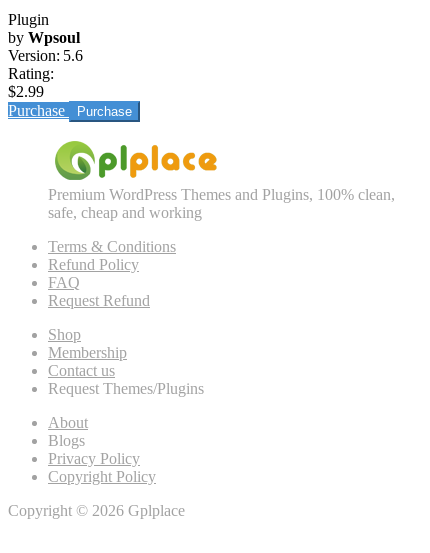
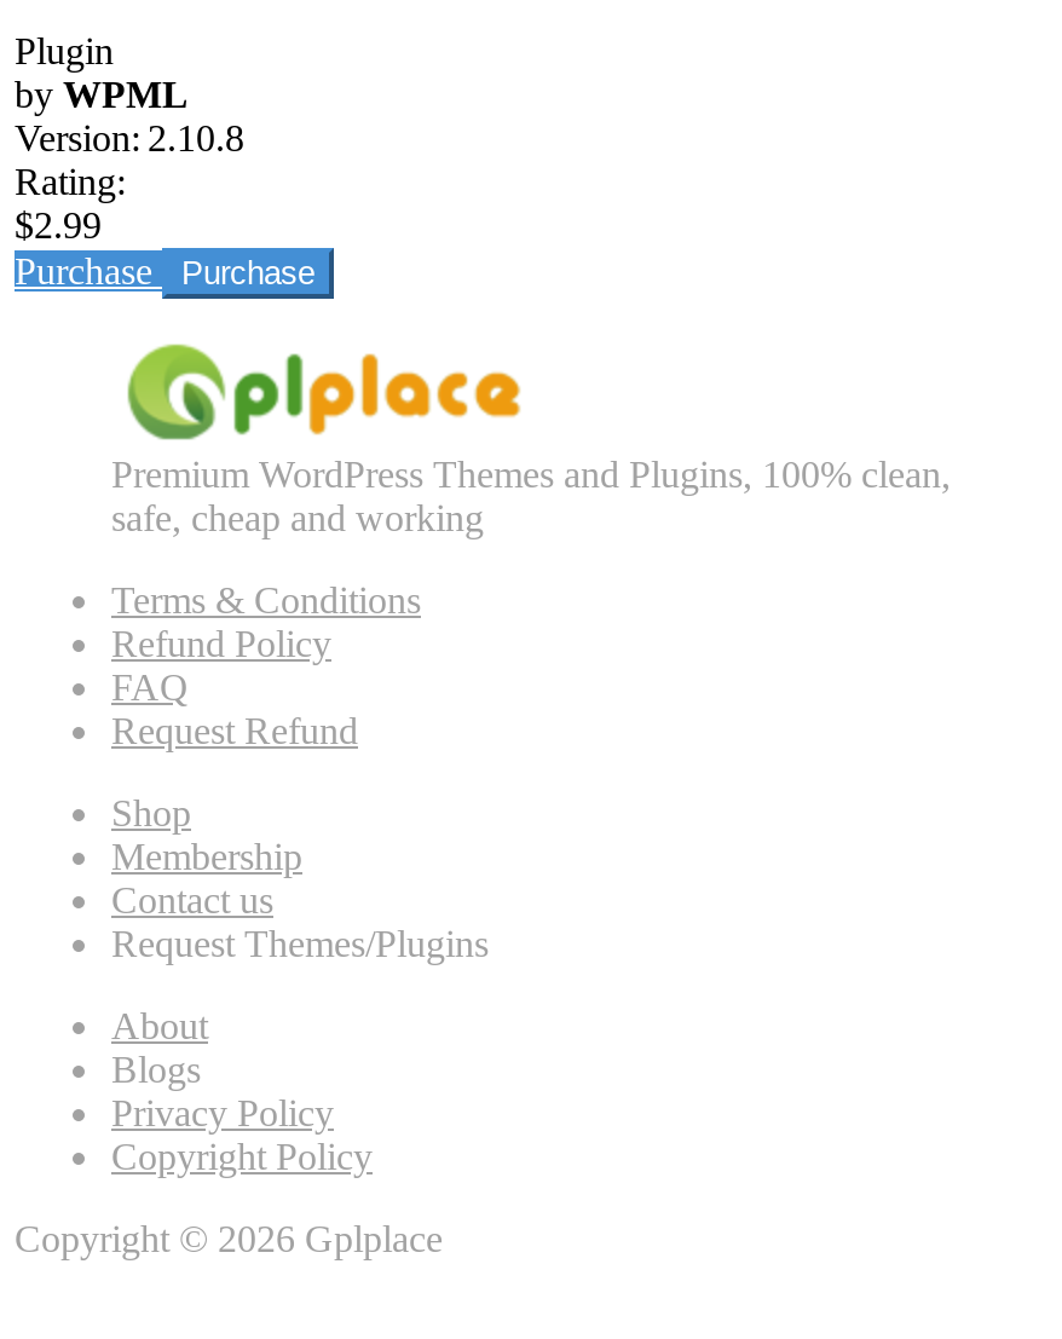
- by Wpsoul
+ by WPML

- Version: 5.6
+ Version: 2.10.8
